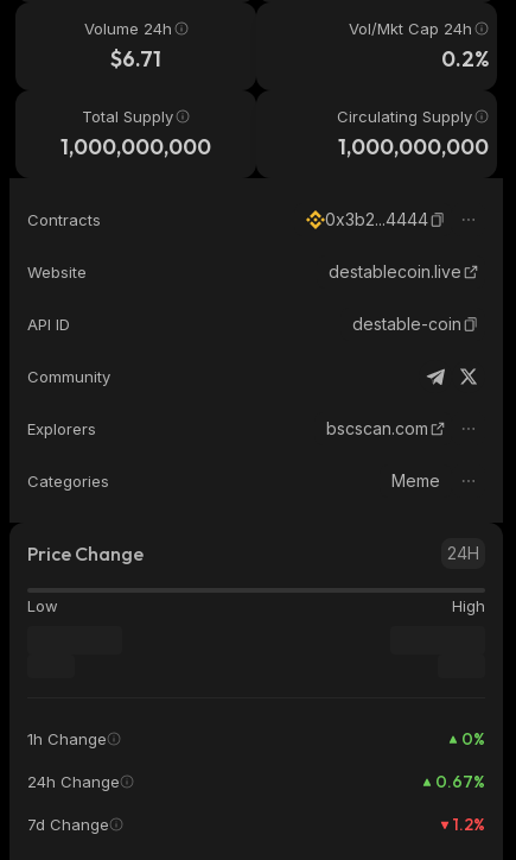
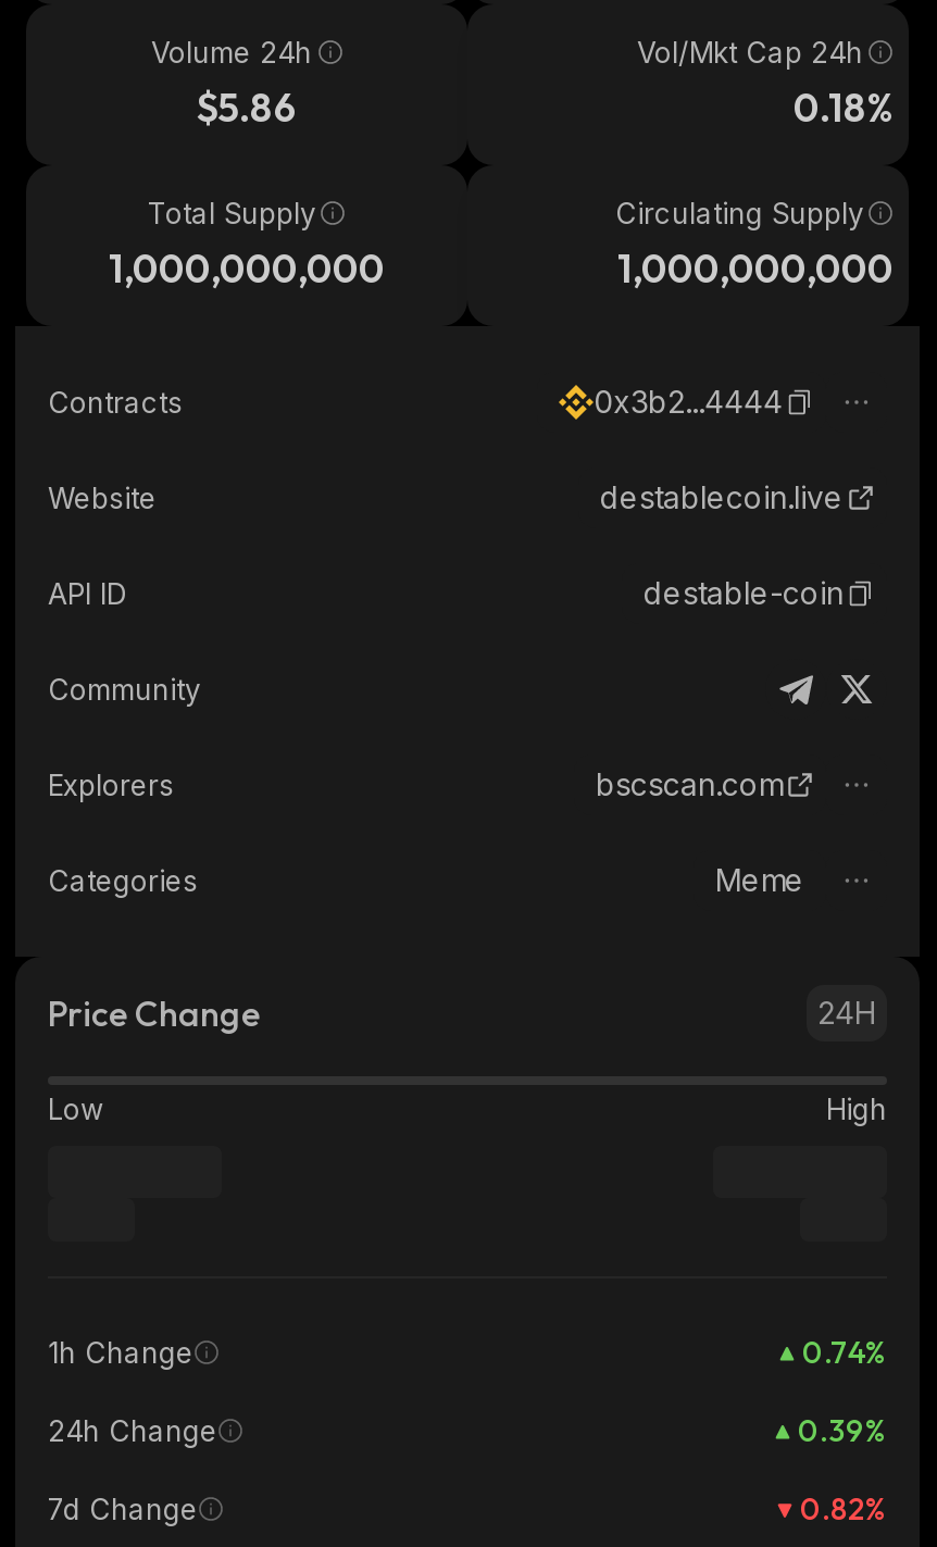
- $6.71
+ $5.86

- 0.2%
+ 0.18%

- 0%
+ 0.74%

- 0.67%
+ 0.39%

- 1.2%
+ 0.82%
